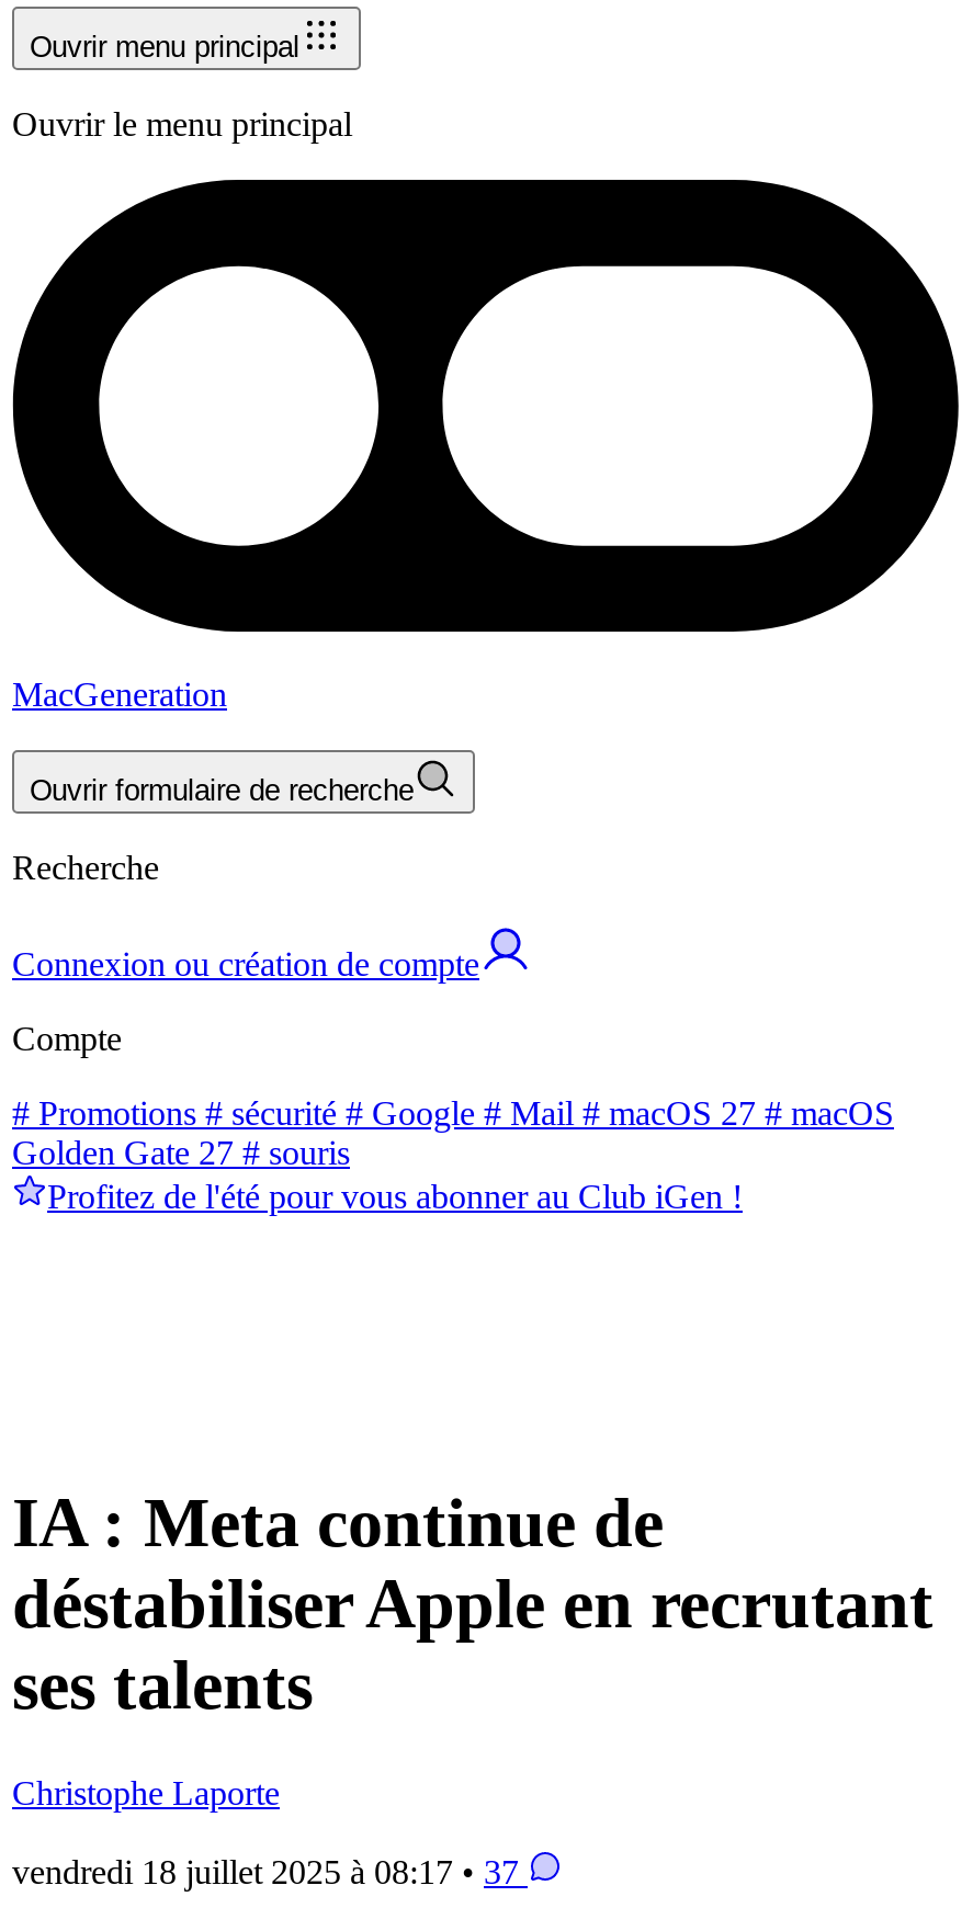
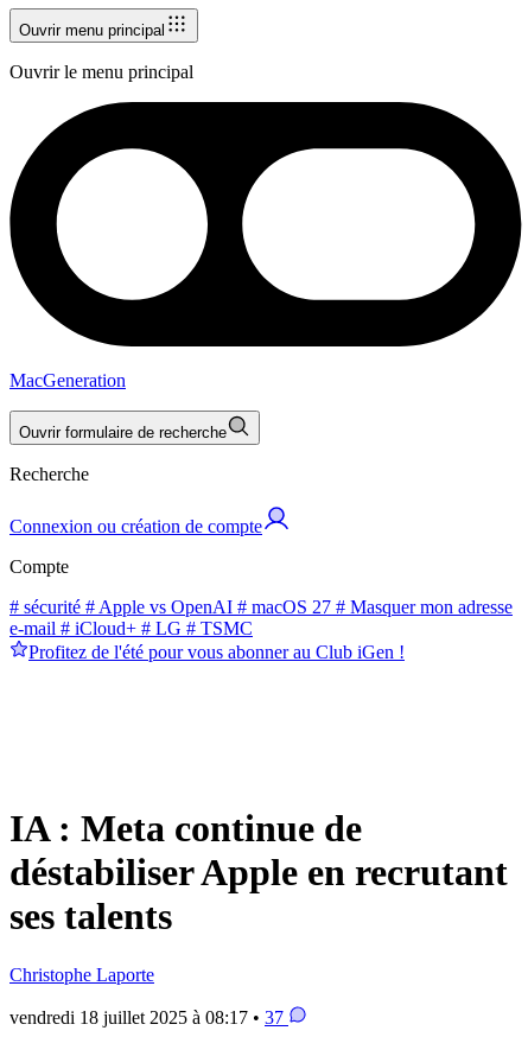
- # Promotions # sécurité # Google # Mail # macOS 27 # macOS
- Golden Gate 27 # souris
+ # sécurité # Apple vs OpenAI # macOS 27 # Masquer mon adresse
+ e-mail # iCloud+ # LG # TSMC
